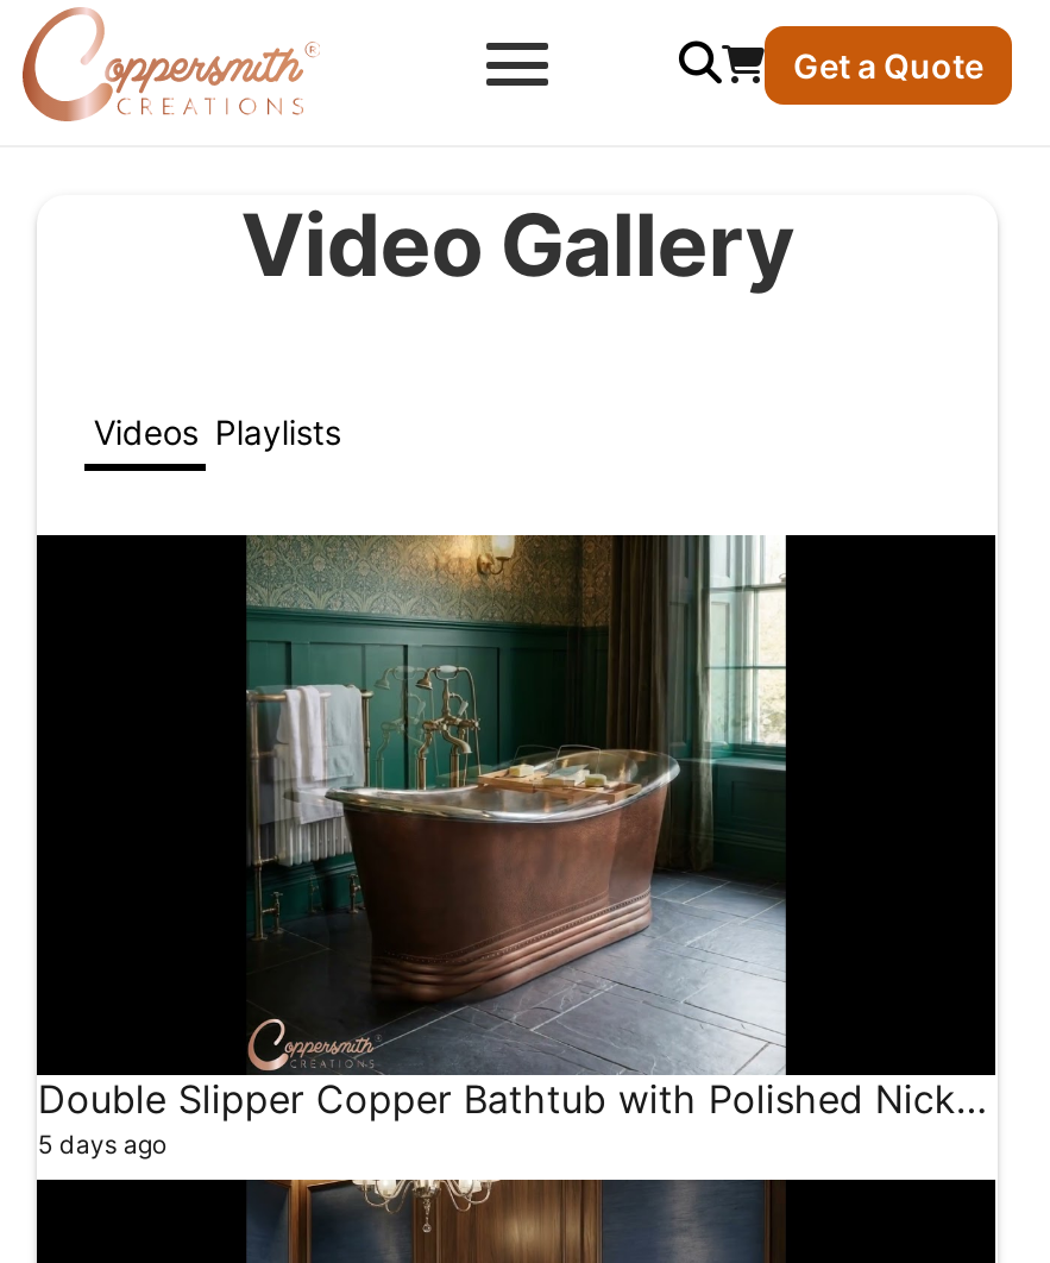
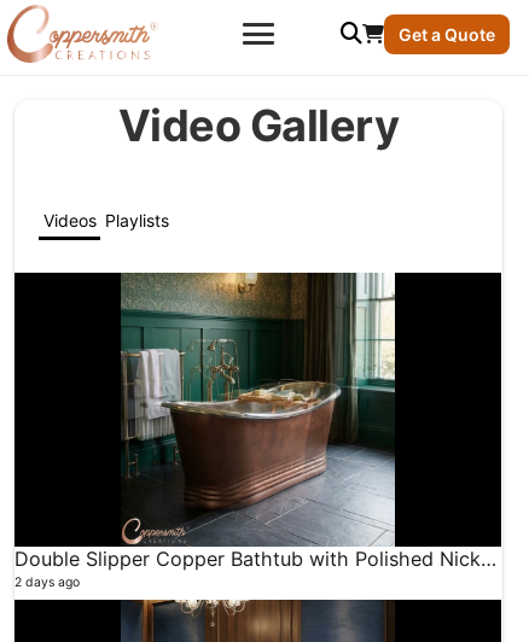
- 5 days ago
+ 2 days ago
